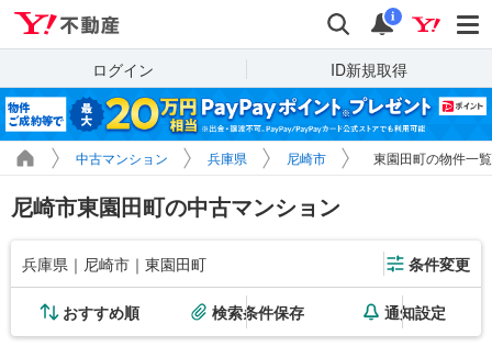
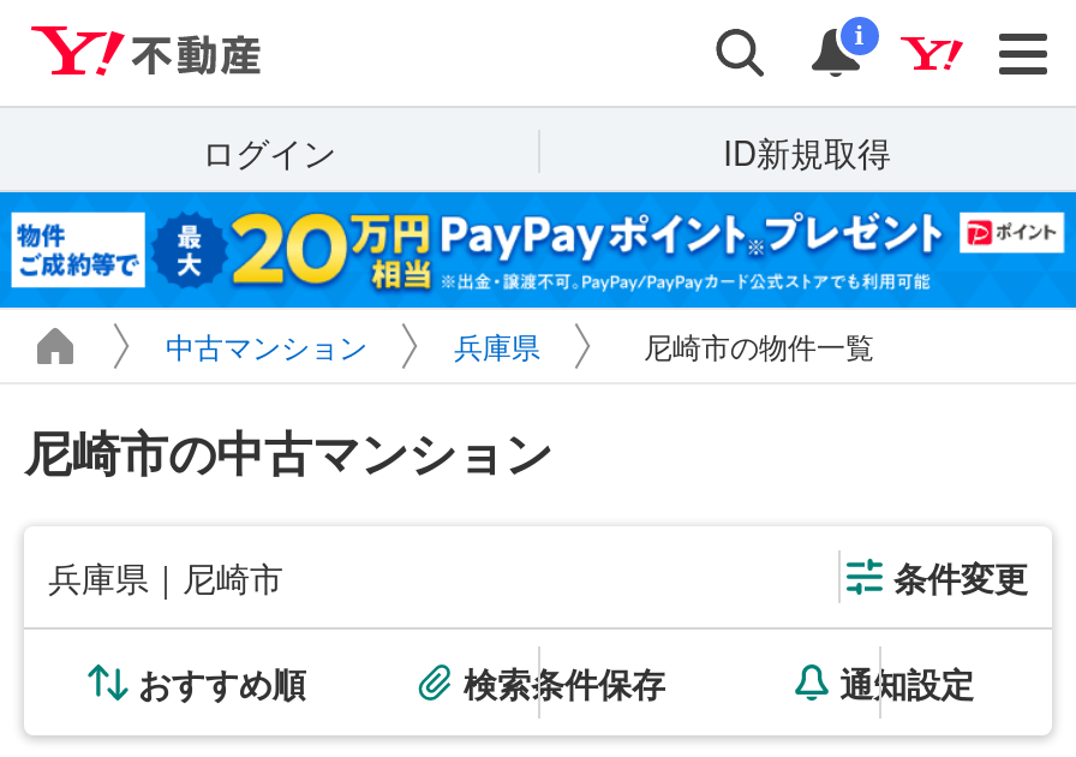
- 尼崎市
- 東園田町の物件一覧
+ 尼崎市の物件一覧

- 尼崎市東園田町の中古マンション
+ 尼崎市の中古マンション

- 兵庫県｜尼崎市｜東園田町
+ 兵庫県｜尼崎市
